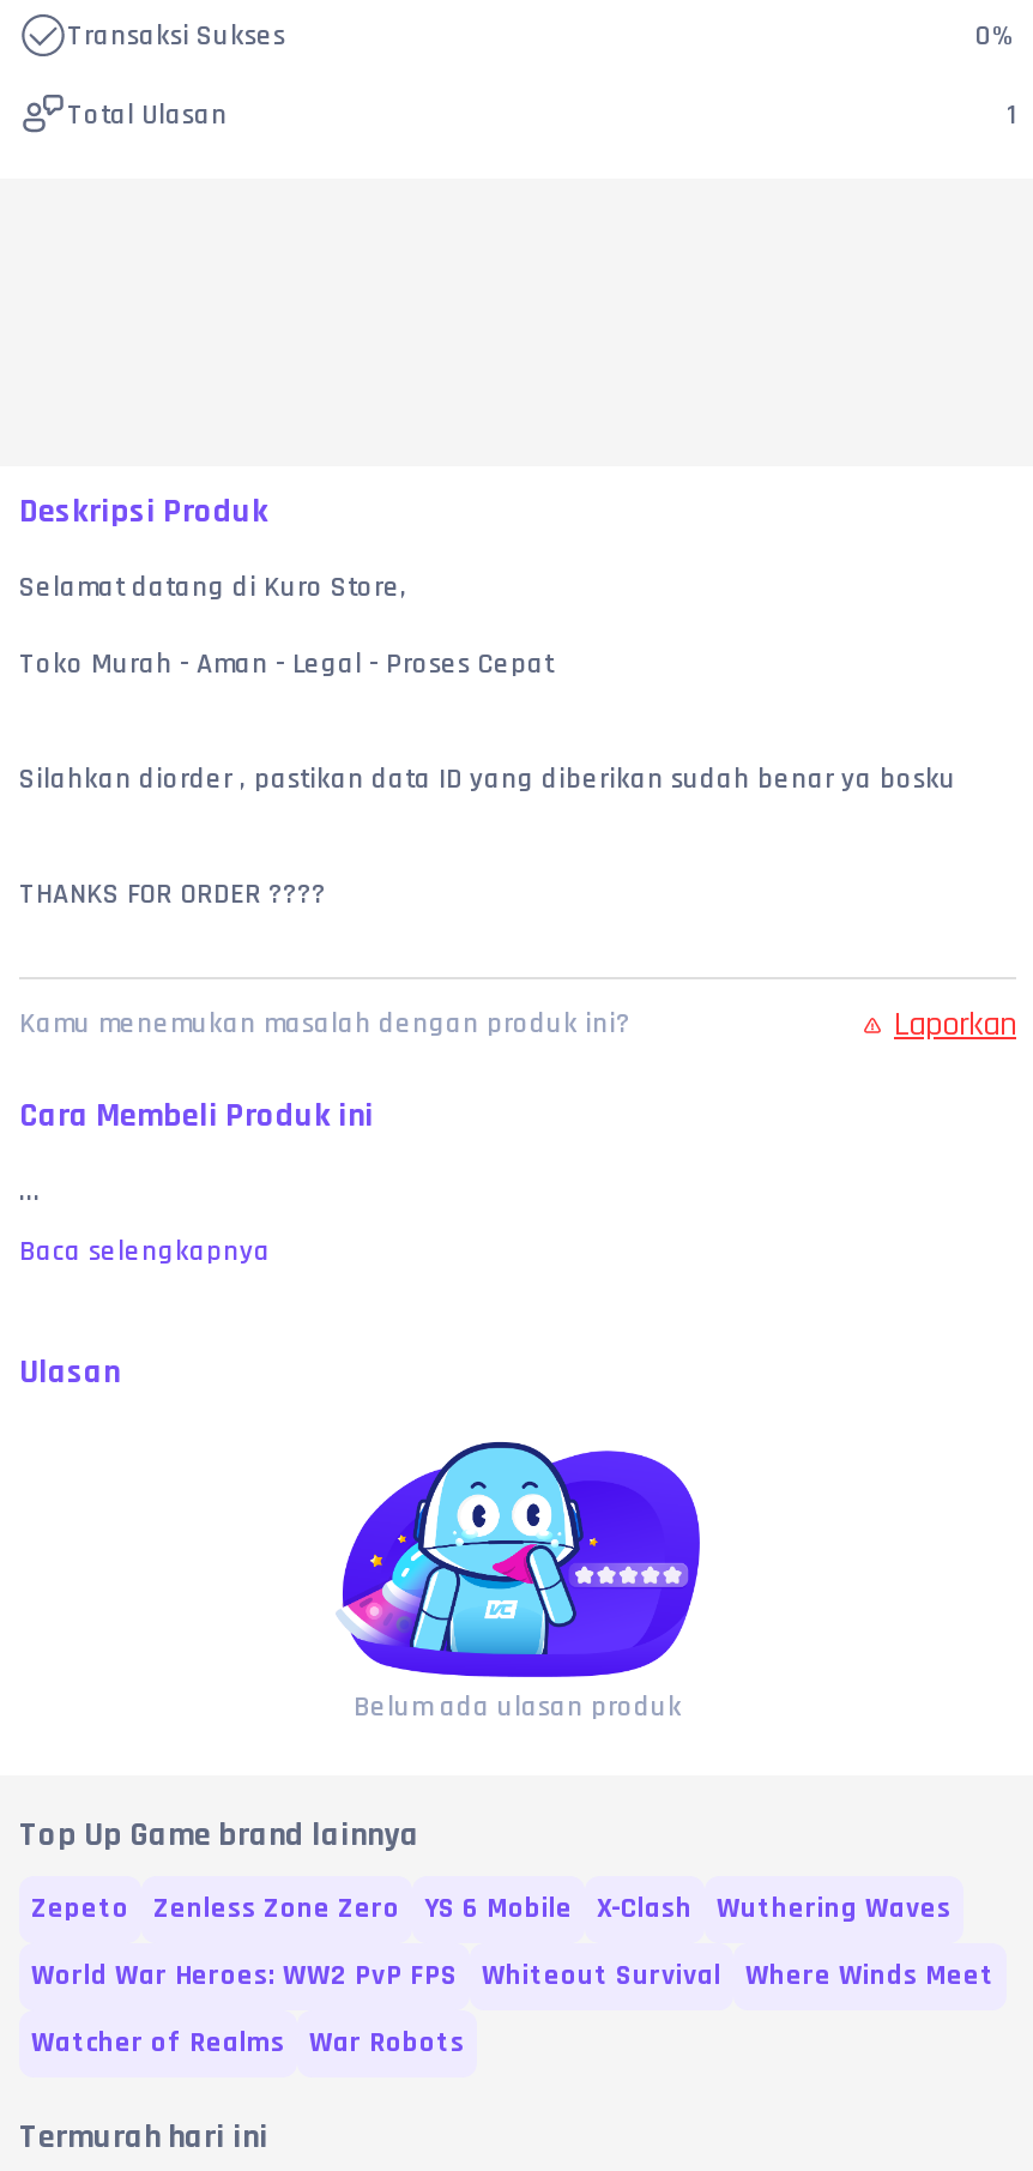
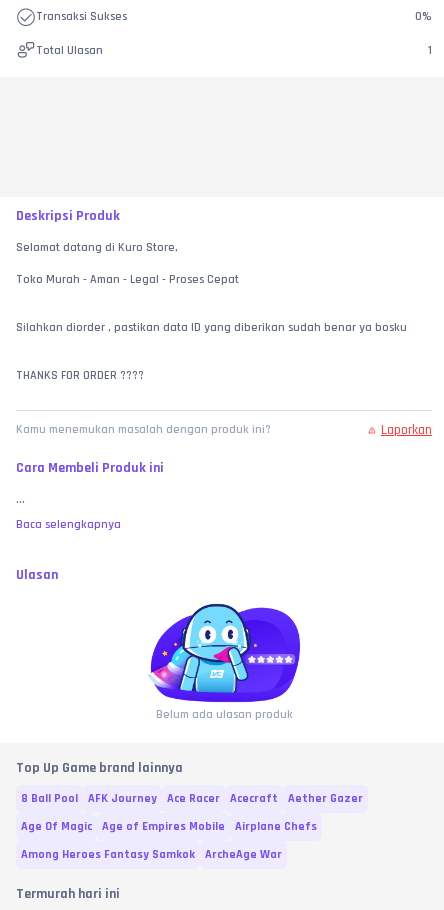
- Zepeto
- Zenless Zone Zero
- YS 6 Mobile
- X-Clash
- Wuthering Waves
+ 8 Ball Pool
+ AFK Journey
+ Ace Racer
+ Acecraft
+ Aether Gazer

- World War Heroes: WW2 PvP FPS
- Whiteout Survival
- Where Winds Meet
+ Age Of Magic
+ Age of Empires Mobile
+ Airplane Chefs

- Watcher of Realms
- War Robots
+ Among Heroes Fantasy Samkok
+ ArcheAge War
